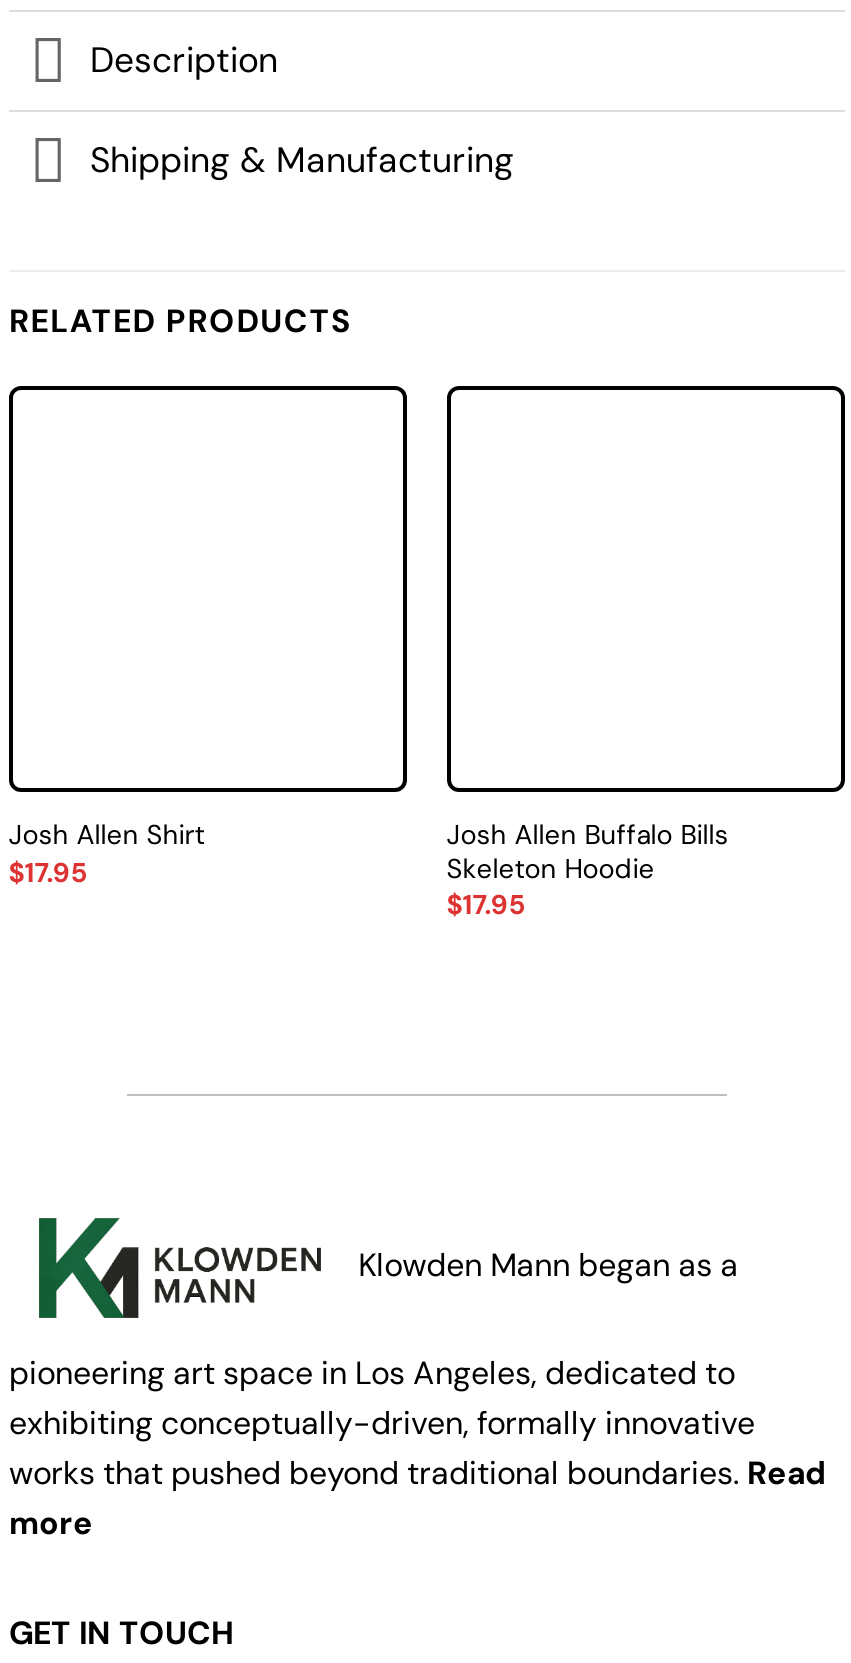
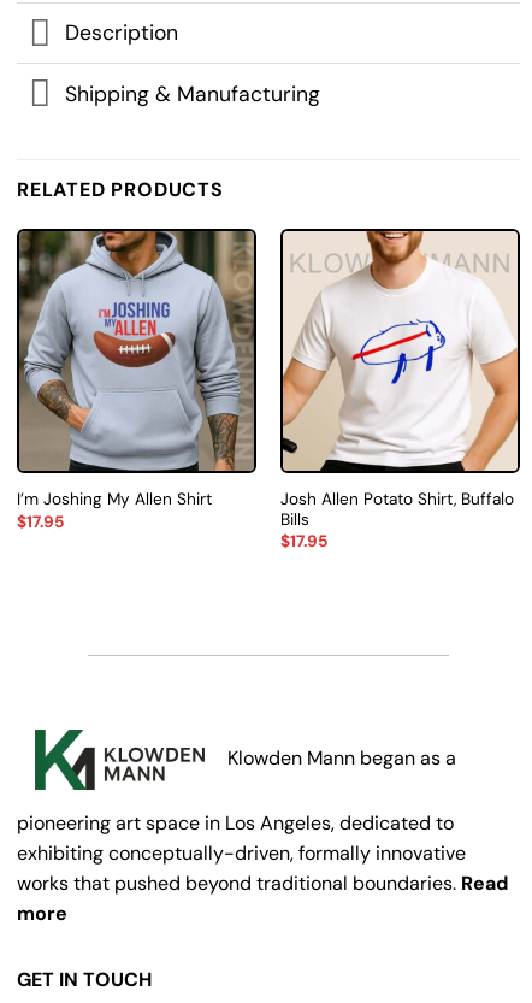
+ [image]

+ [image]

- Josh Allen Shirt
+ I’m Joshing My Allen Shirt

- Josh Allen Buffalo Bills
- Skeleton Hoodie
+ Josh Allen Potato Shirt, Buffalo
+ Bills
